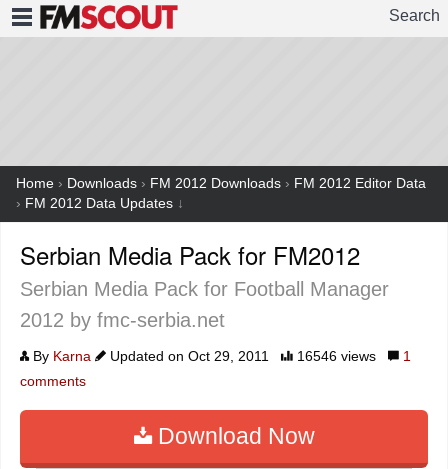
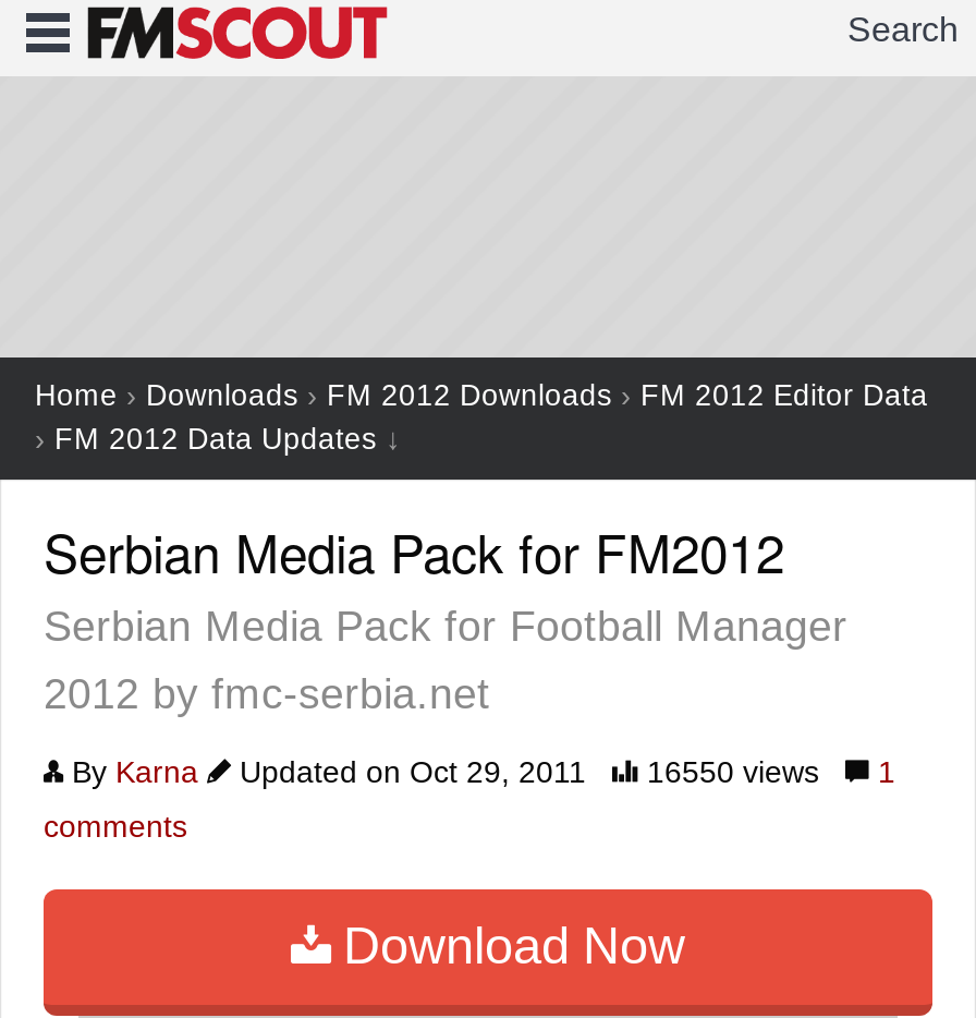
- By Karna Updated on Oct 29, 2011 16546 views 1
+ By Karna Updated on Oct 29, 2011 16550 views 1
